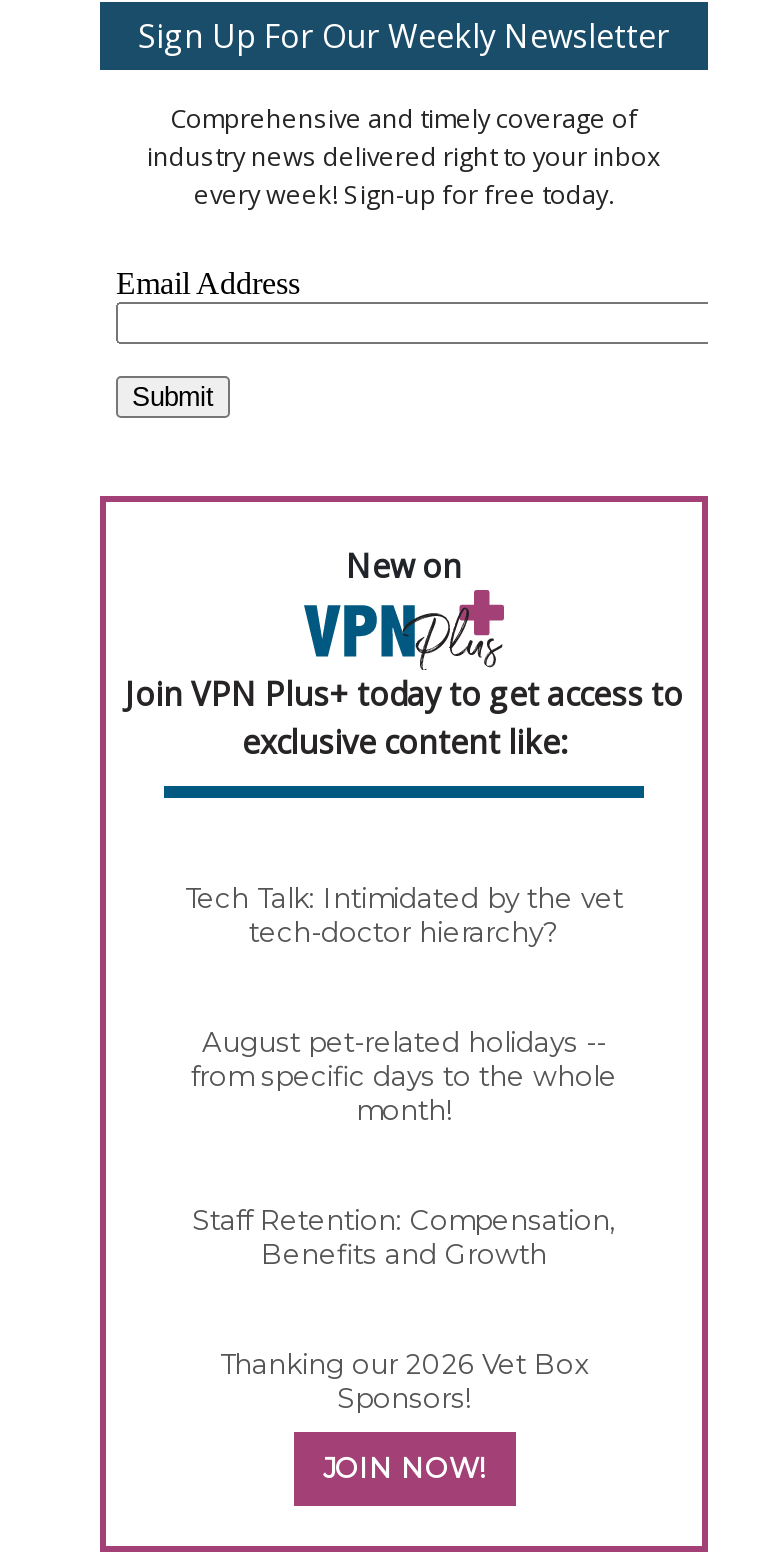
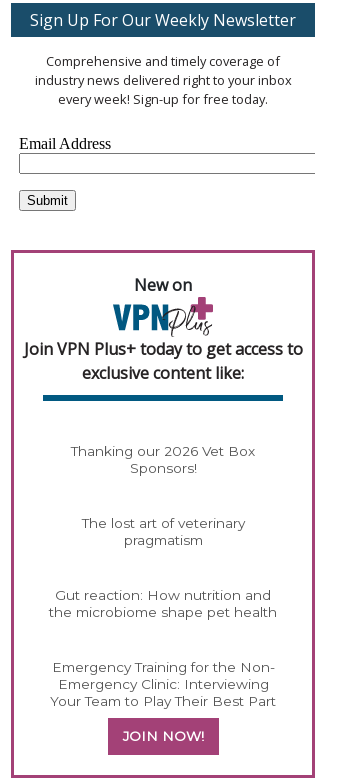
- Tech Talk: Intimidated by the vet
- tech-doctor hierarchy?
- August pet-related holidays --
- from specific days to the whole
- month!
- Staff Retention: Compensation,
- Benefits and Growth

moved up: Thanking our 2026 Vet Box | Sponsors!

+ The lost art of veterinary
+ pragmatism
+ Gut reaction: How nutrition and
+ the microbiome shape pet health
+ Emergency Training for the Non-
+ Emergency Clinic: Interviewing
+ Your Team to Play Their Best Part
